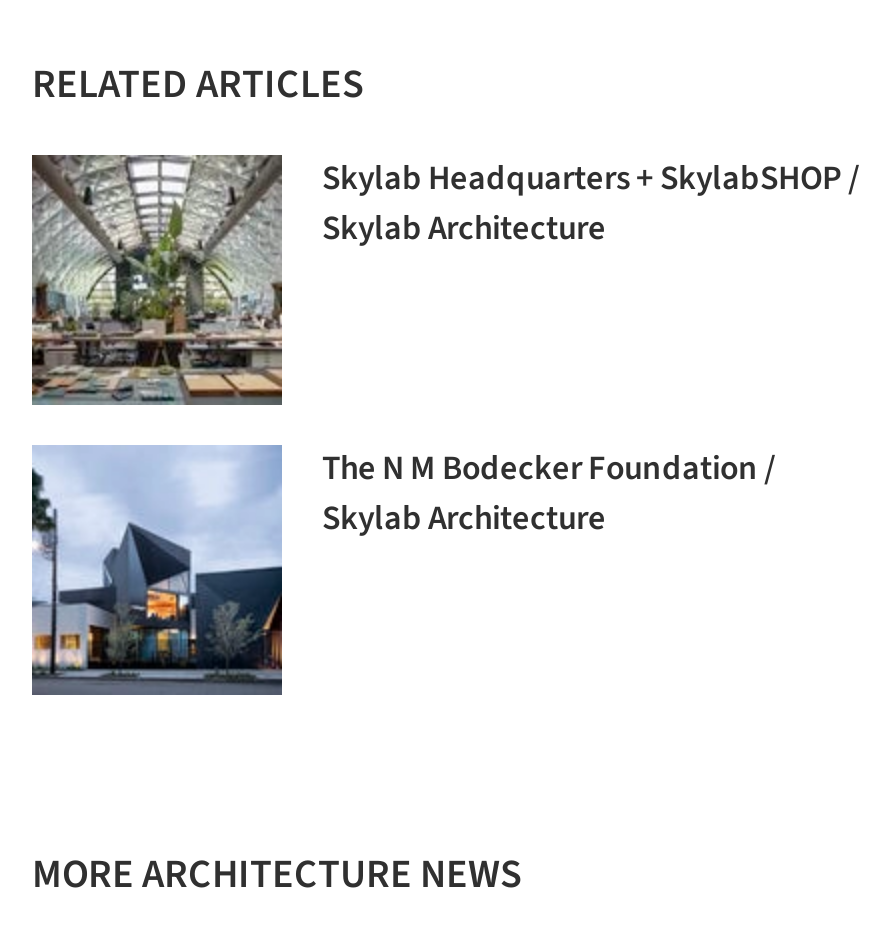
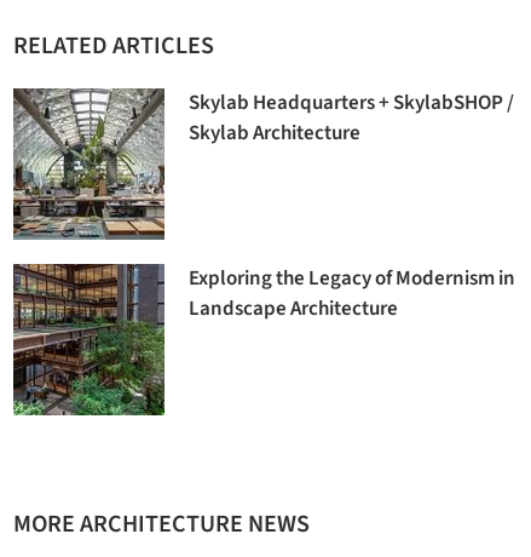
- [image]
- The N M Bodecker Foundation /
- Skylab Architecture
+ [image]
+ Exploring the Legacy of Modernism in
+ Landscape Architecture
